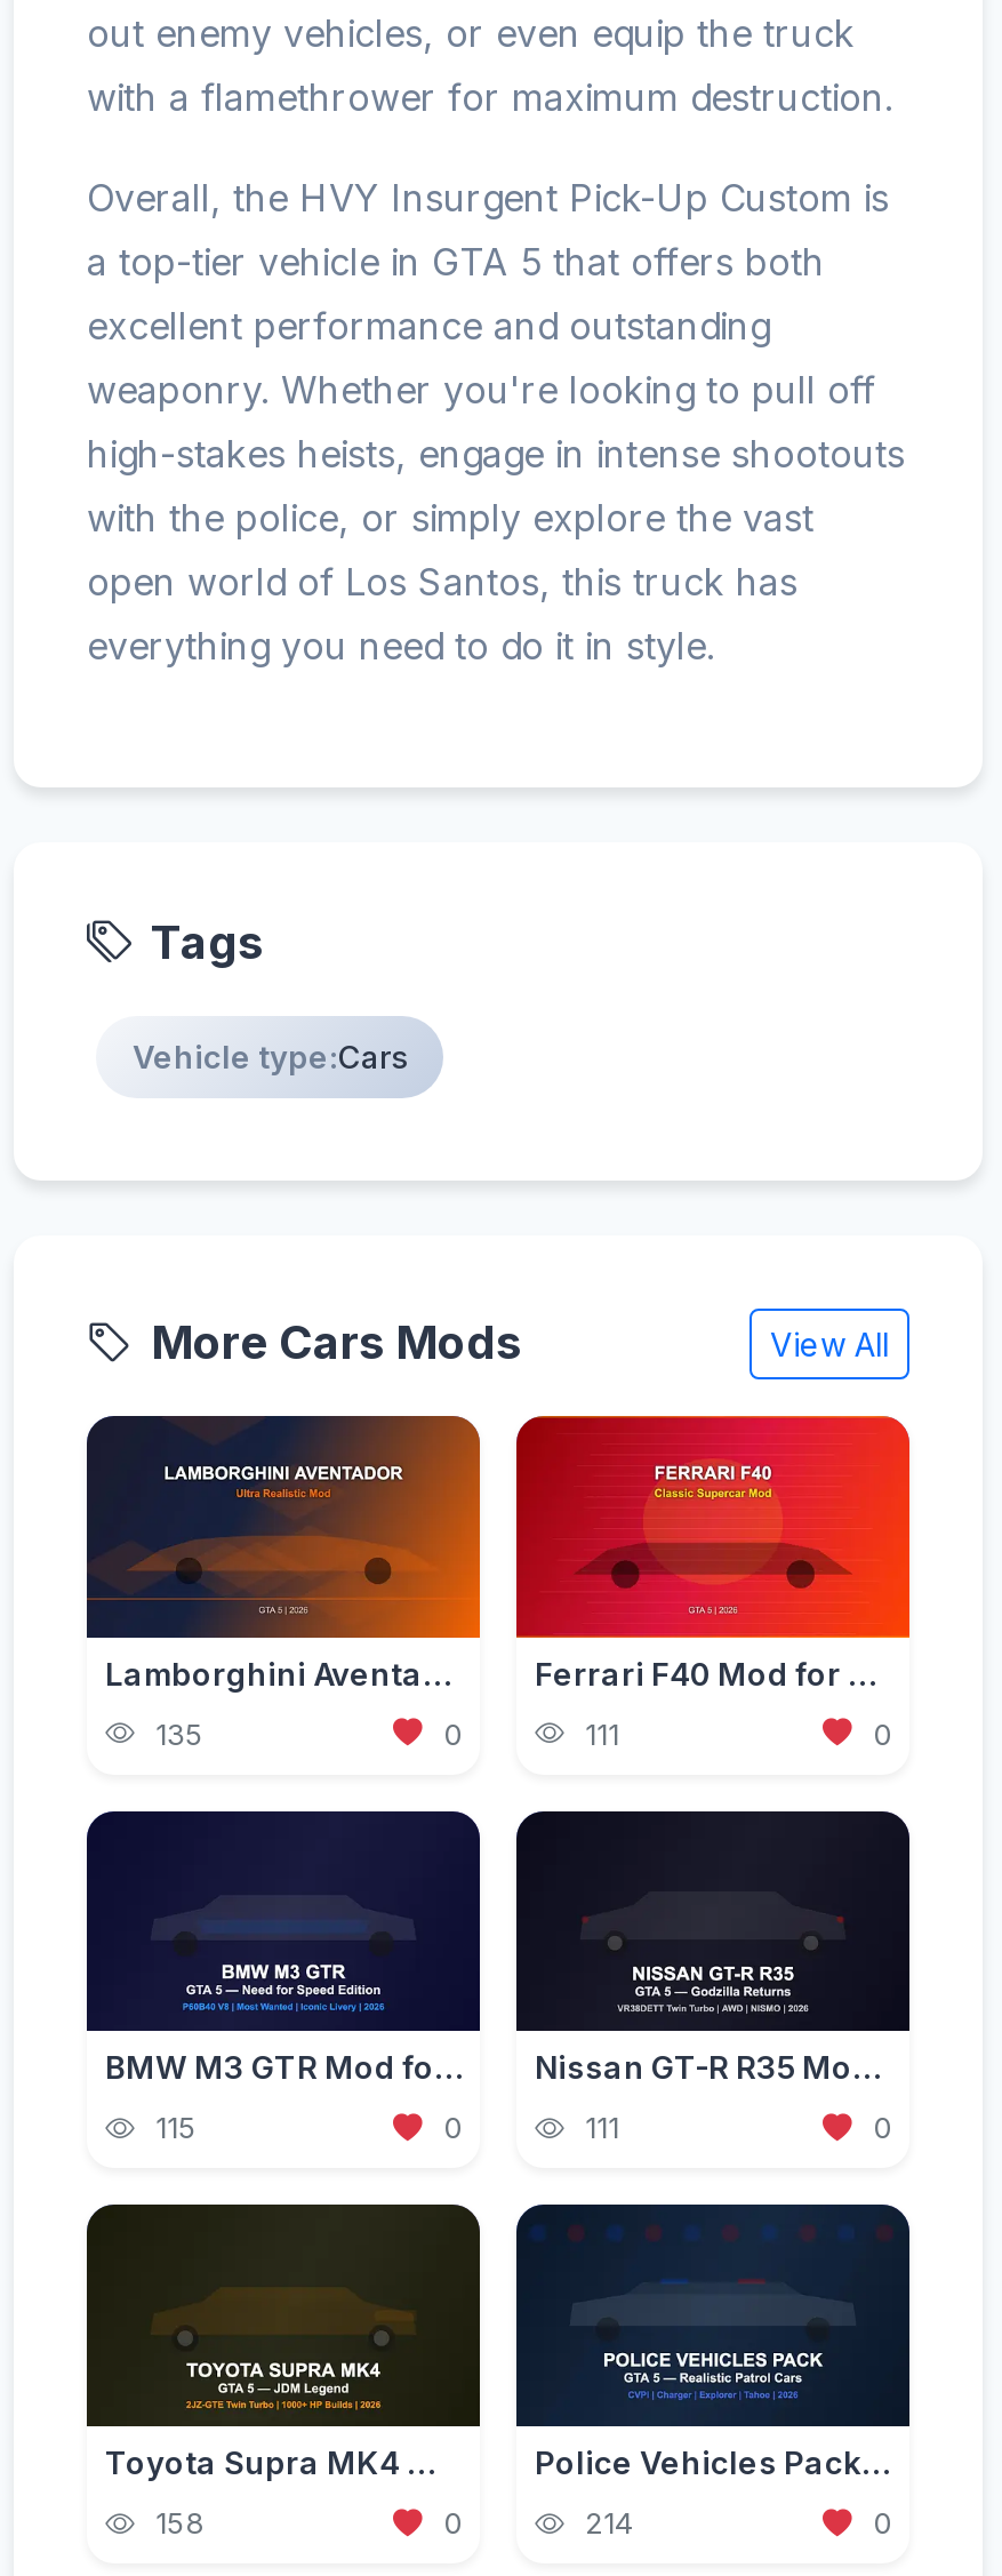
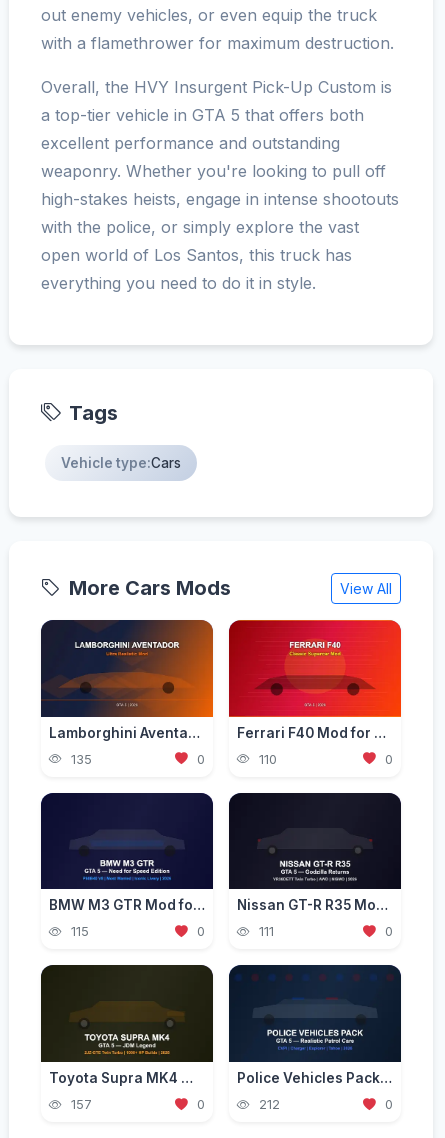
- 111
+ 110

- 158
+ 157

- 214
+ 212
